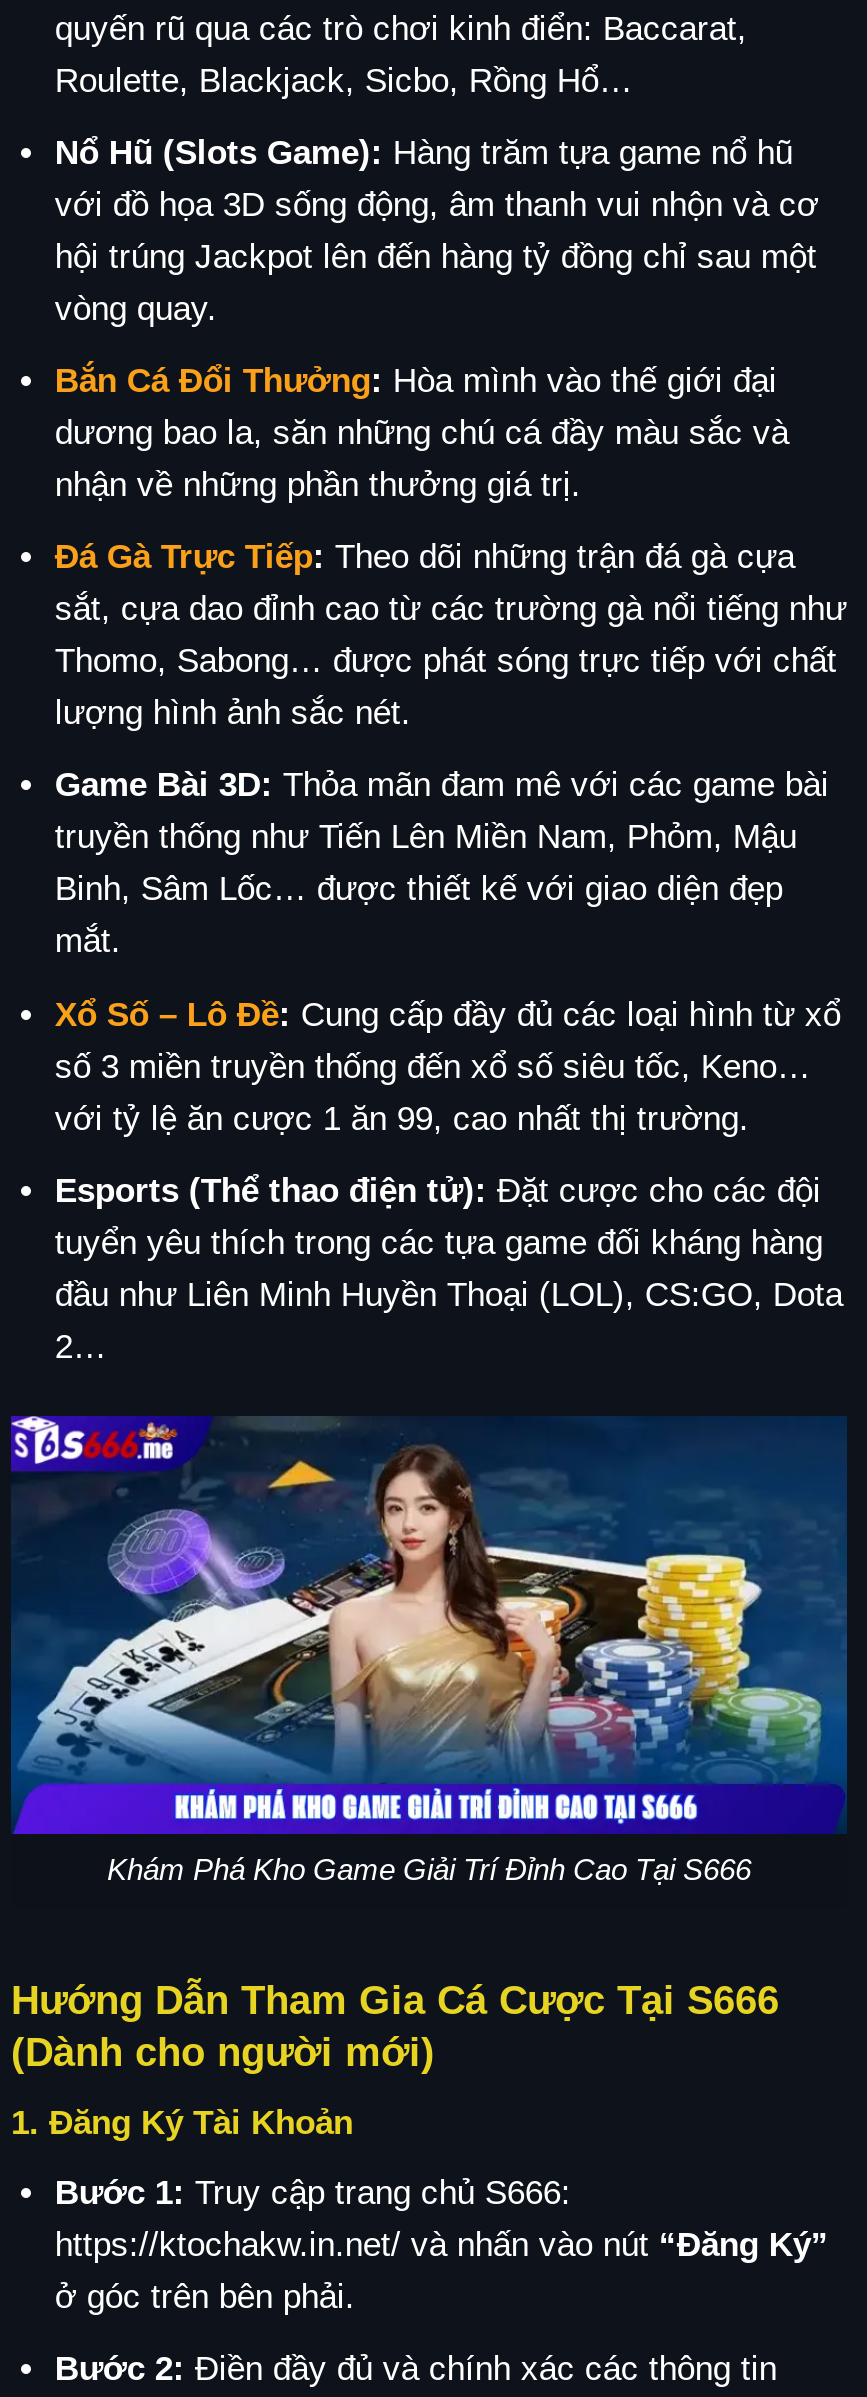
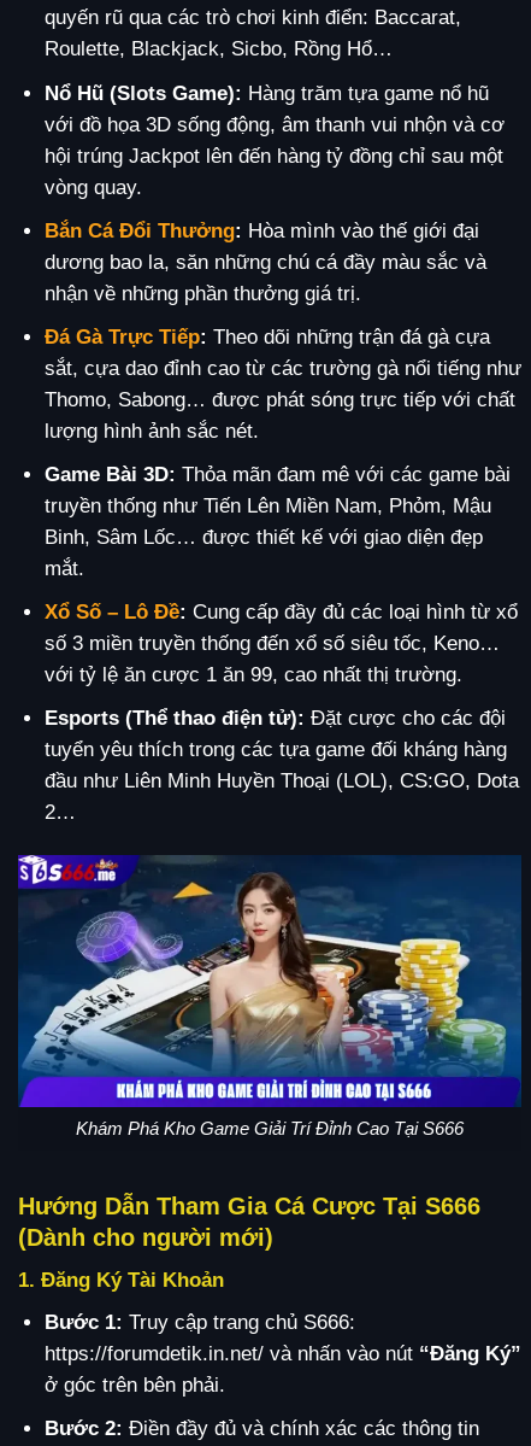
- https://ktochakw.in.net/ và nhấn vào nút “Đăng Ký”
+ https://forumdetik.in.net/ và nhấn vào nút “Đăng Ký”
